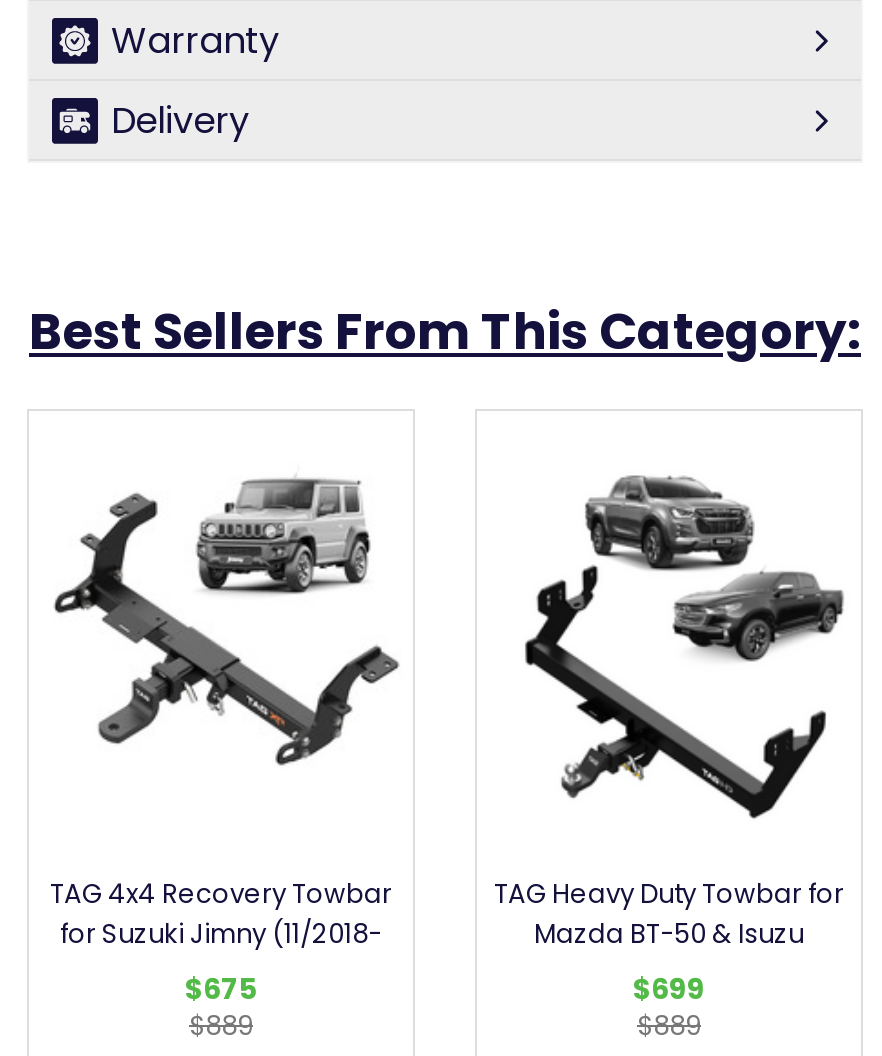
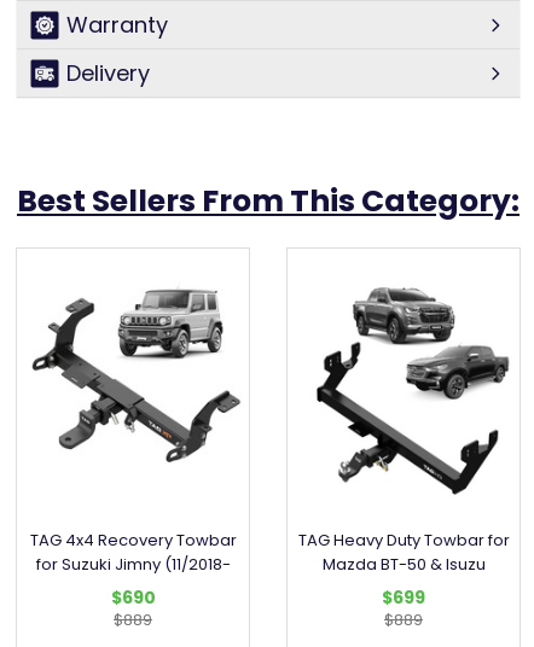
- $675
+ $690
